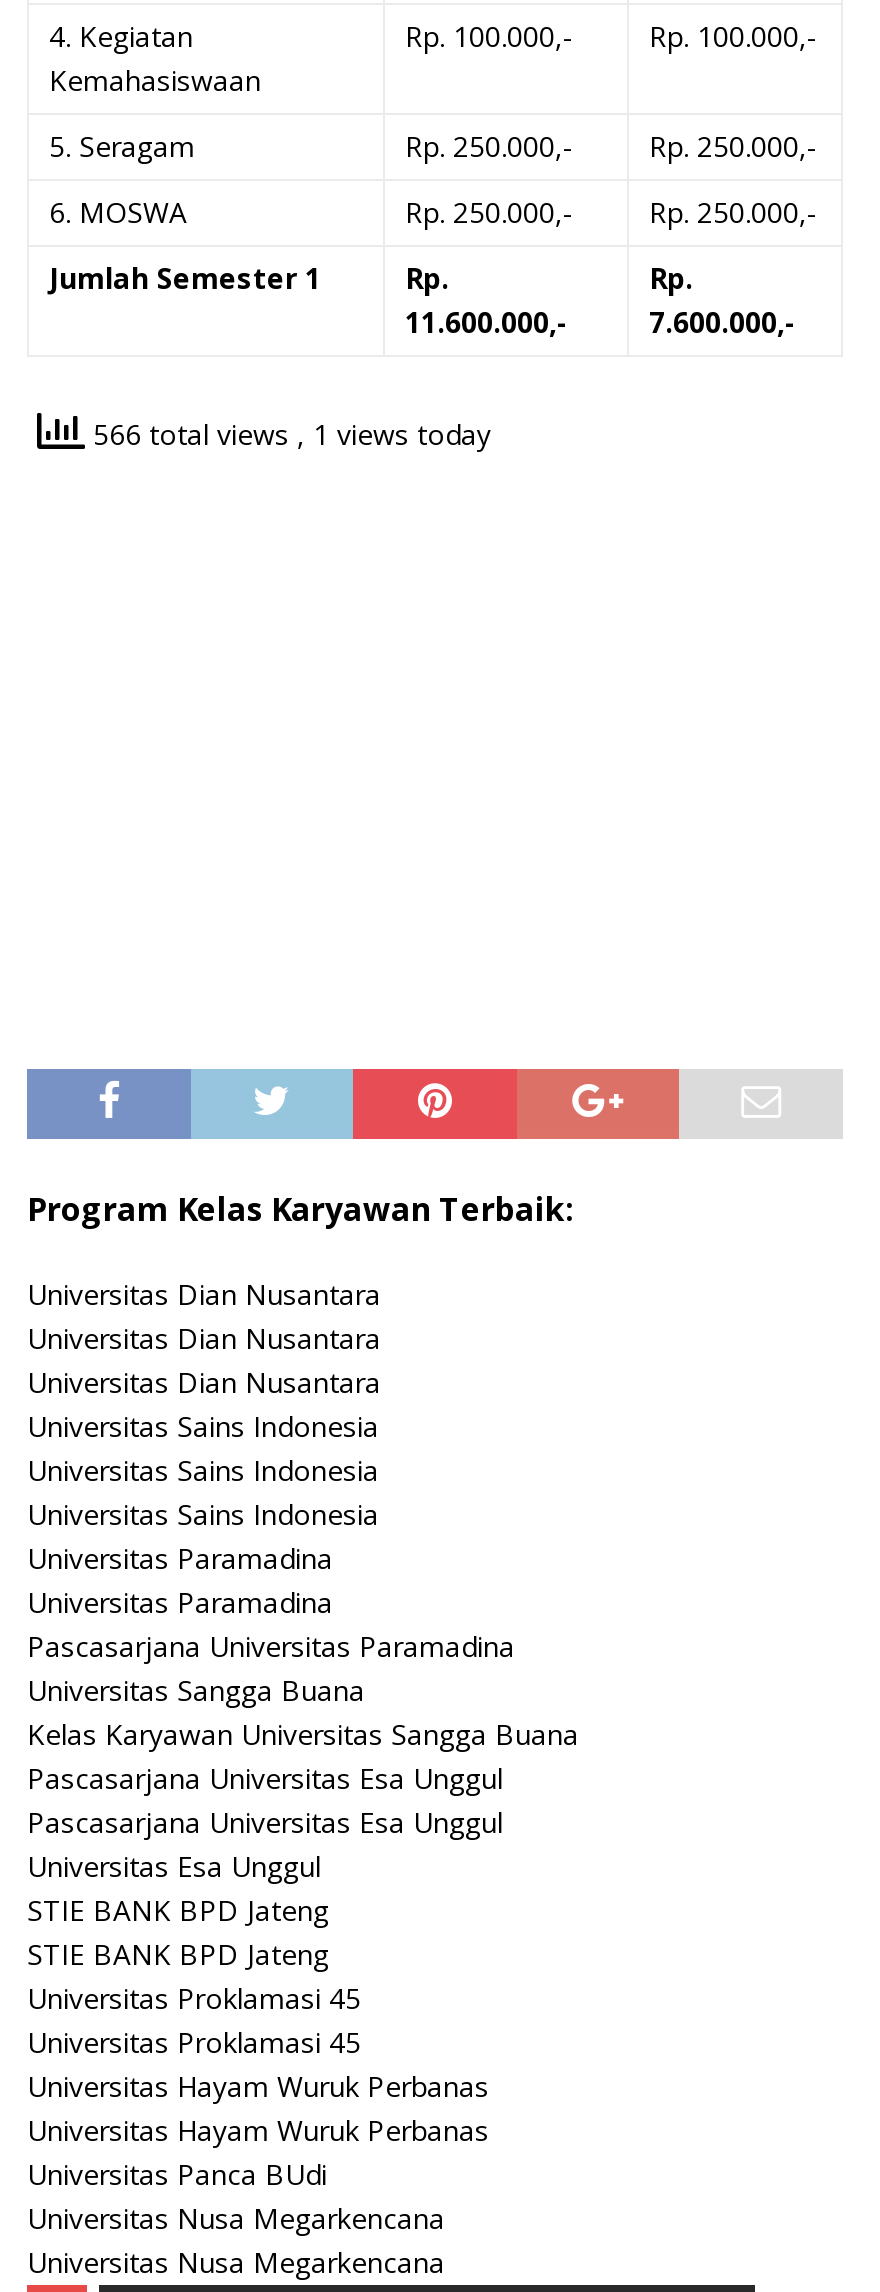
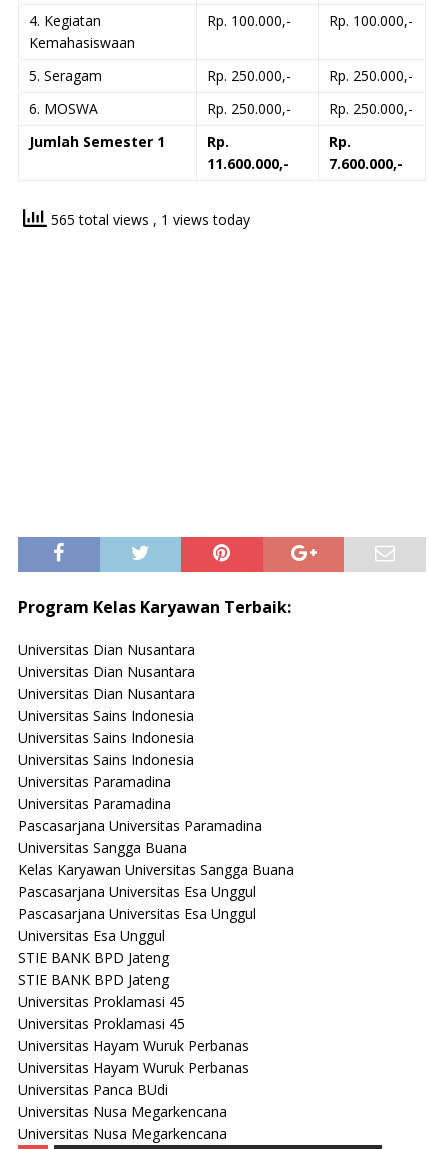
- 566 total views, 1 views today
+ 565 total views, 1 views today
